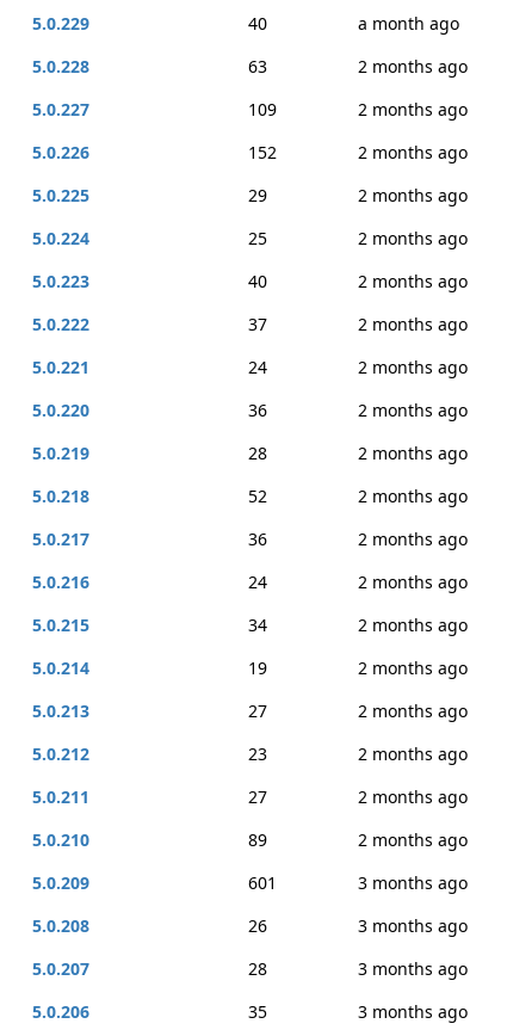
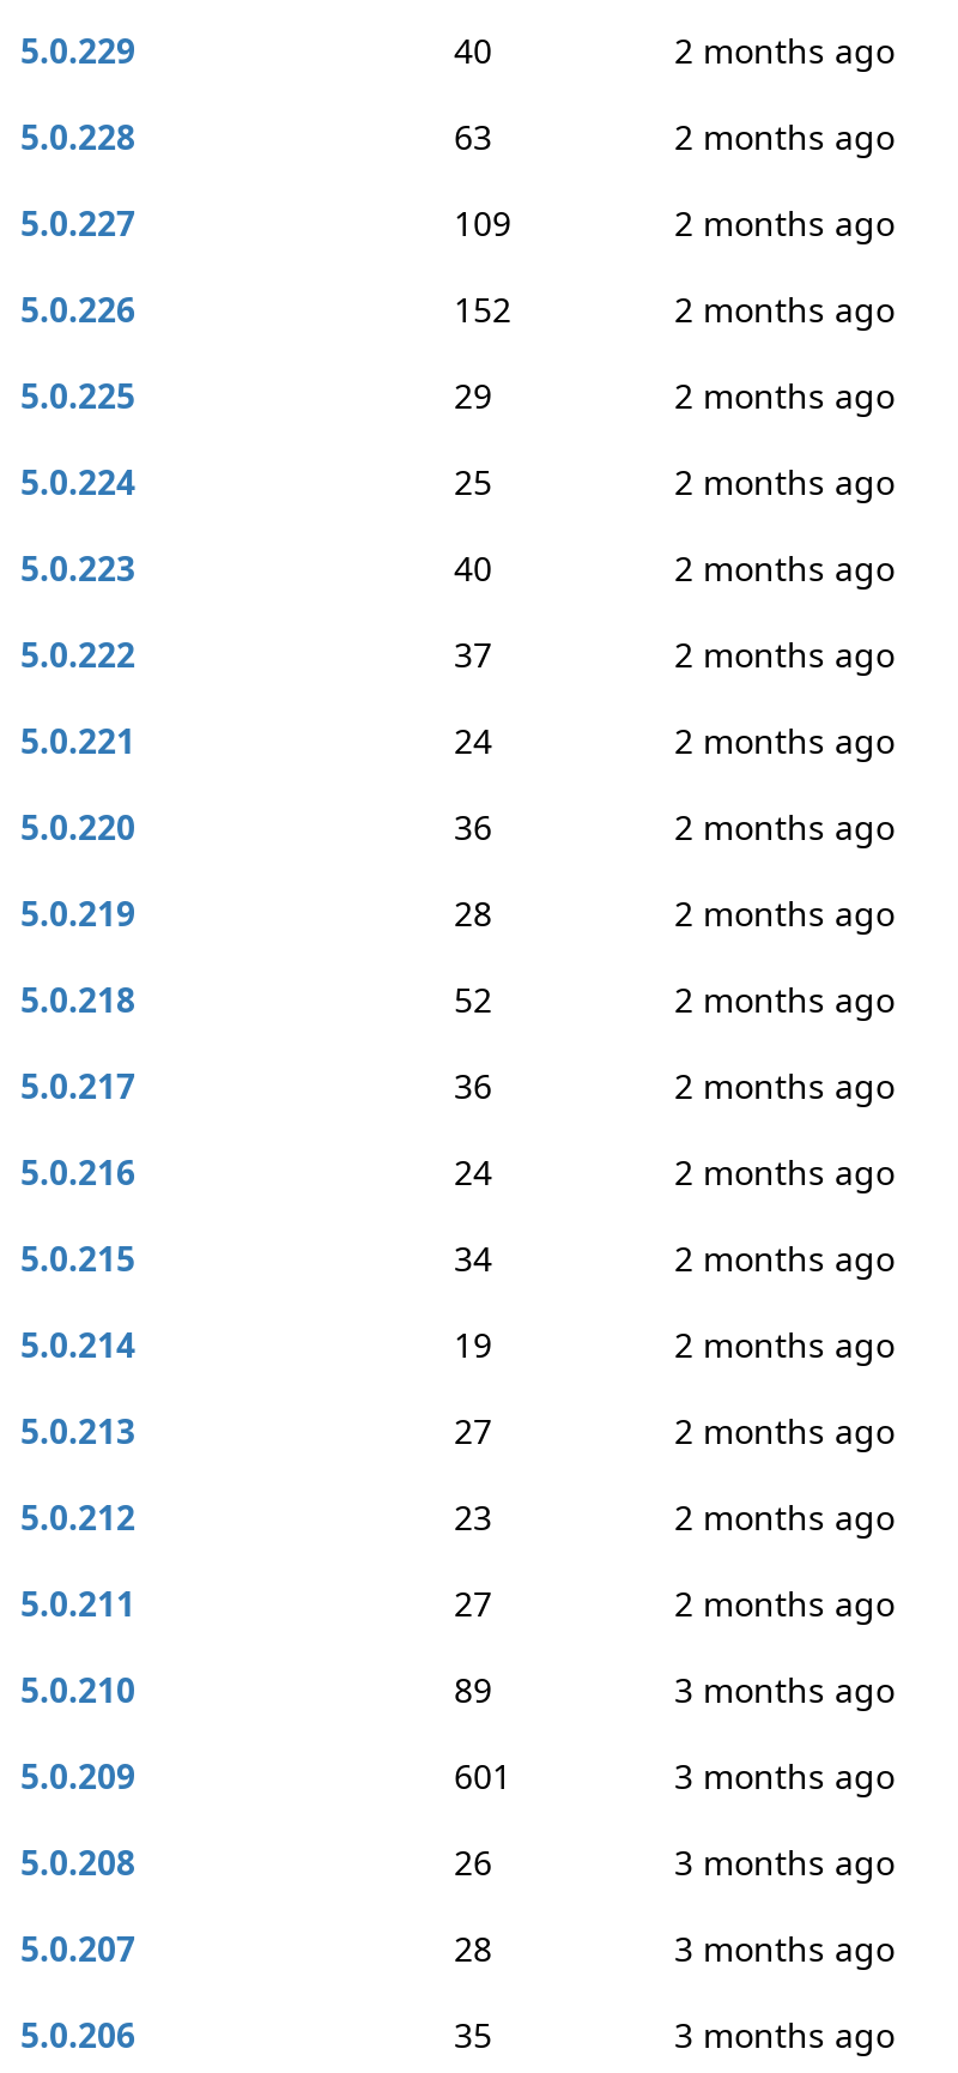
- a month ago
+ 2 months ago

- 2 months ago
+ 3 months ago
